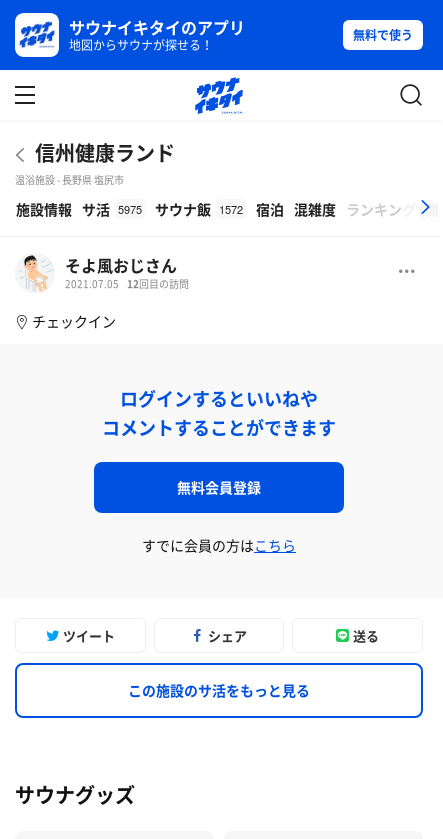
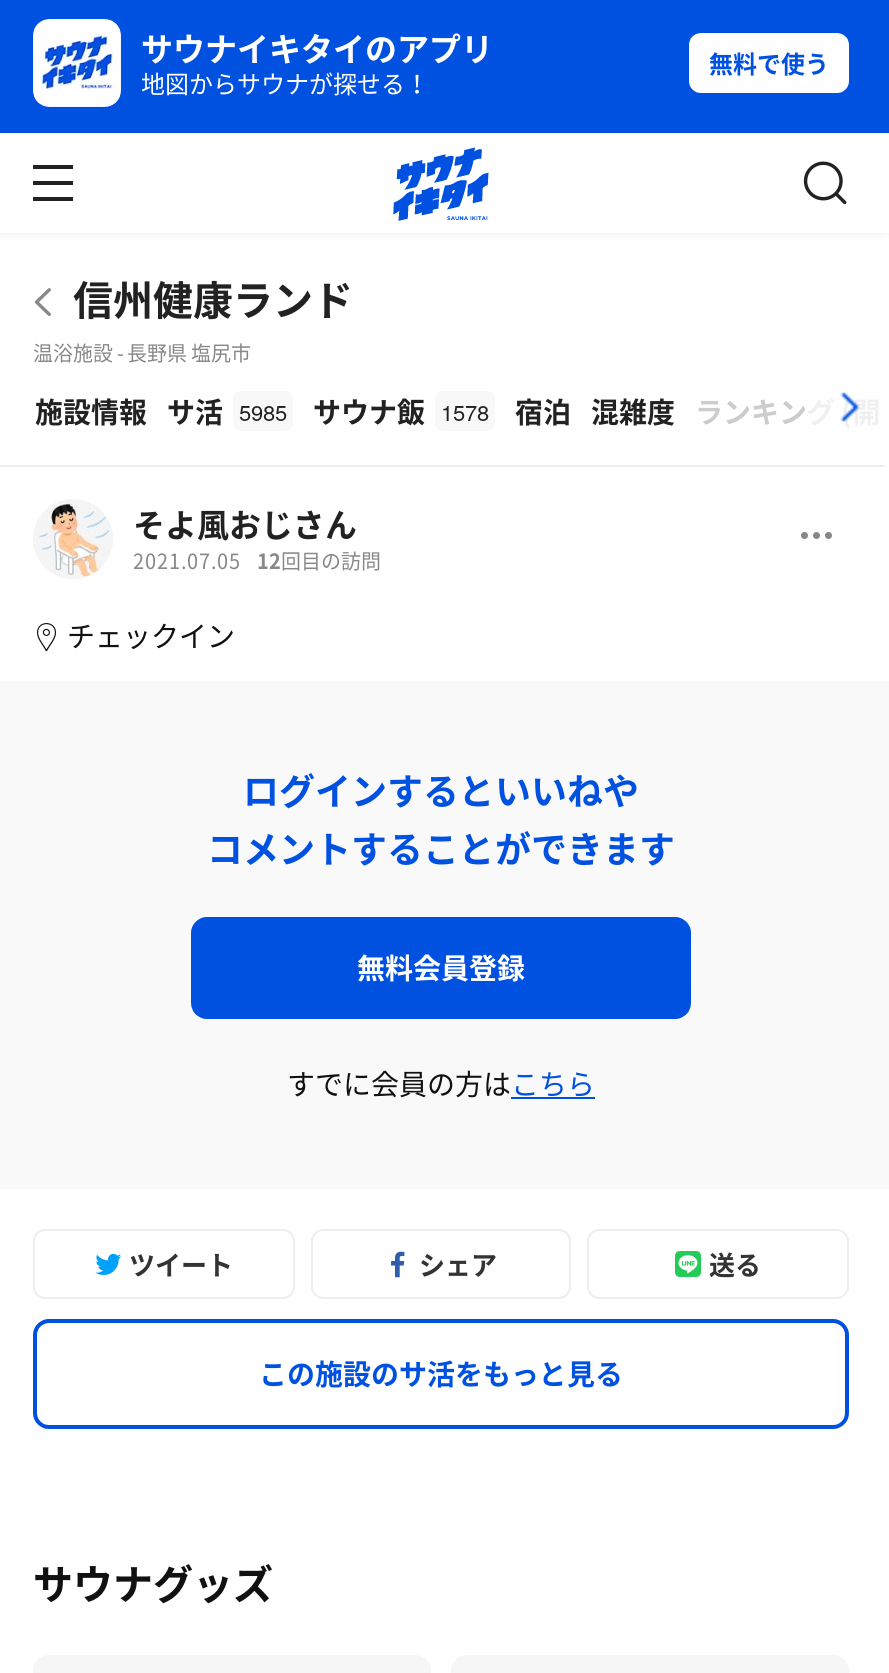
- 施設情報 サ活 5975
+ 施設情報 サ活 5985

- サウナ飯 1572
+ サウナ飯 1578
